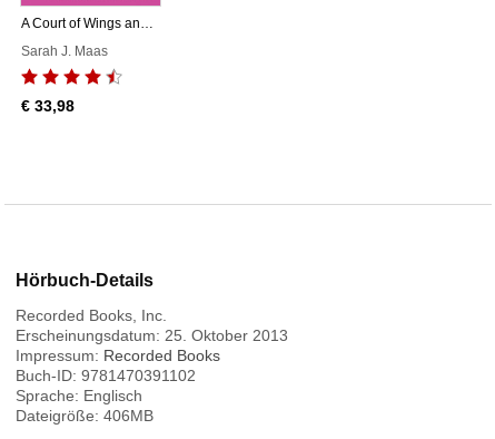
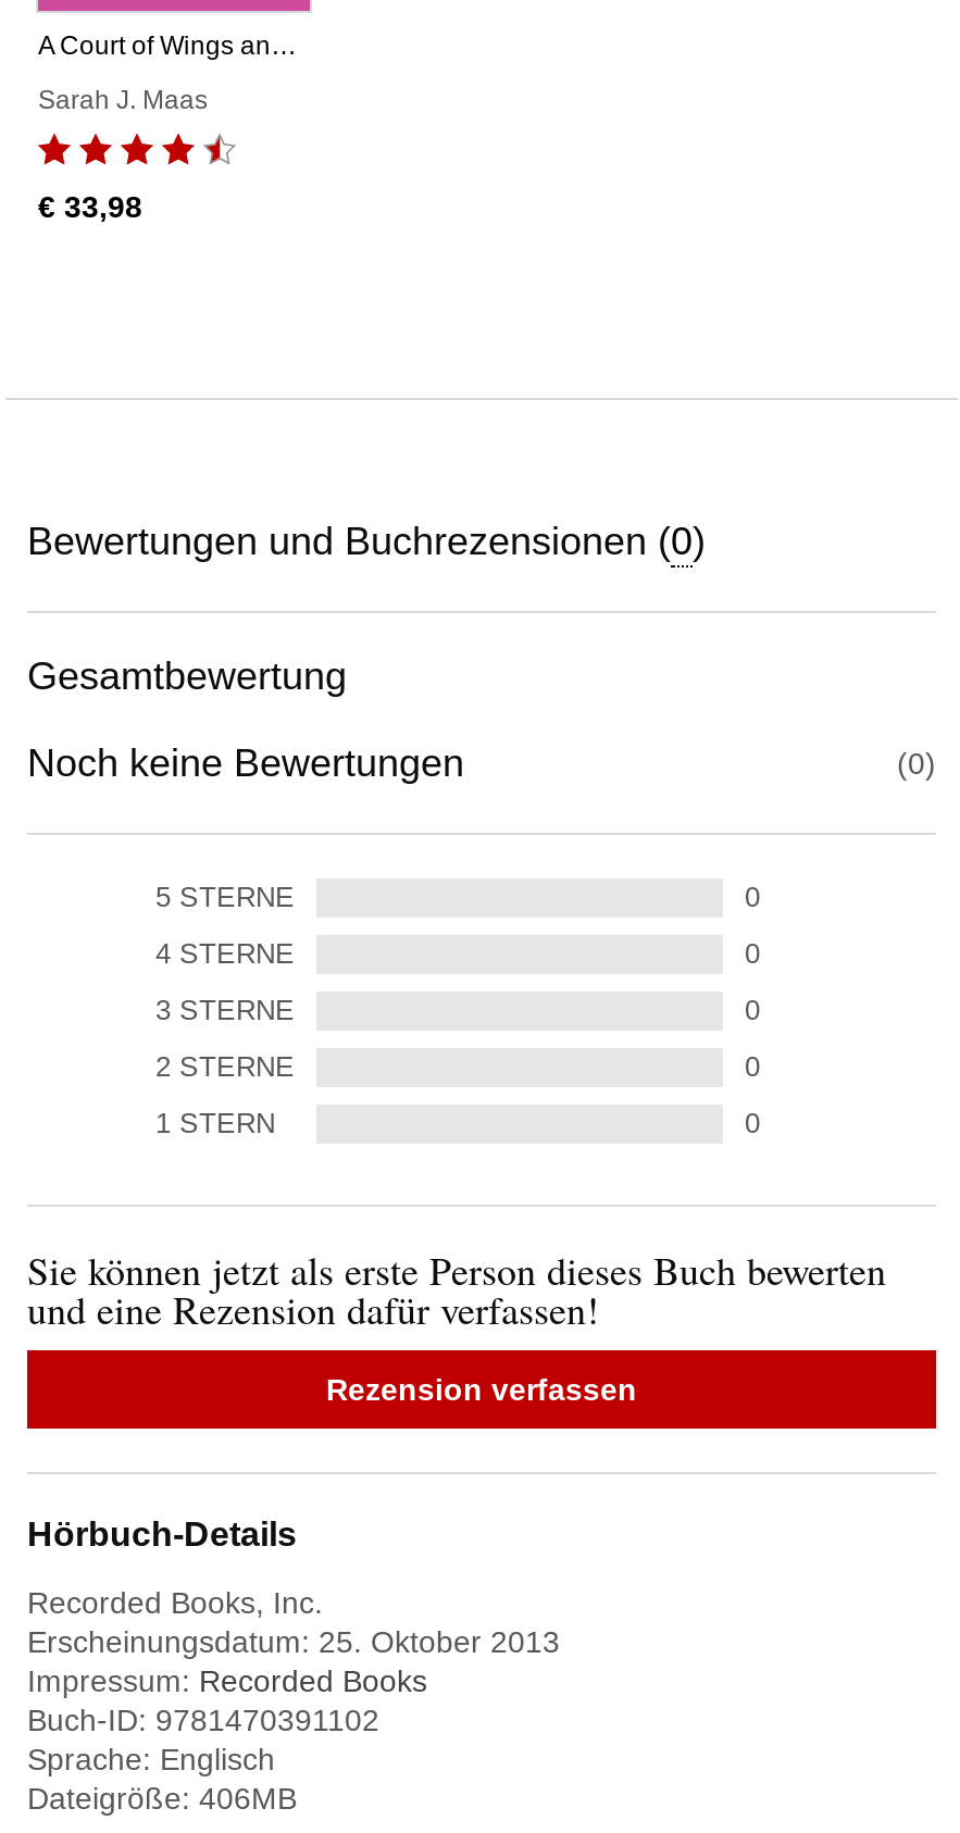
+ Bewertungen und Buchrezensionen (0)
+ Gesamtbewertung
+ Noch keine Bewertungen
+ 0

+ 5 STERNE
+ 0
+ 4 STERNE
+ 0
+ 3 STERNE
+ 0
+ 2 STERNE
+ 0
+ 1 STERN
+ 0
+ Sie können jetzt als erste Person dieses Buch bewerten
+ und eine Rezension dafür verfassen!
+ Rezension verfassen
